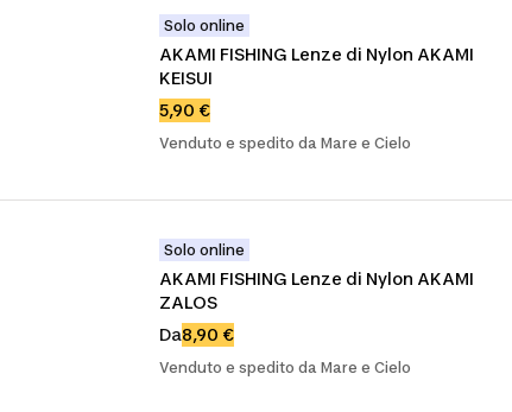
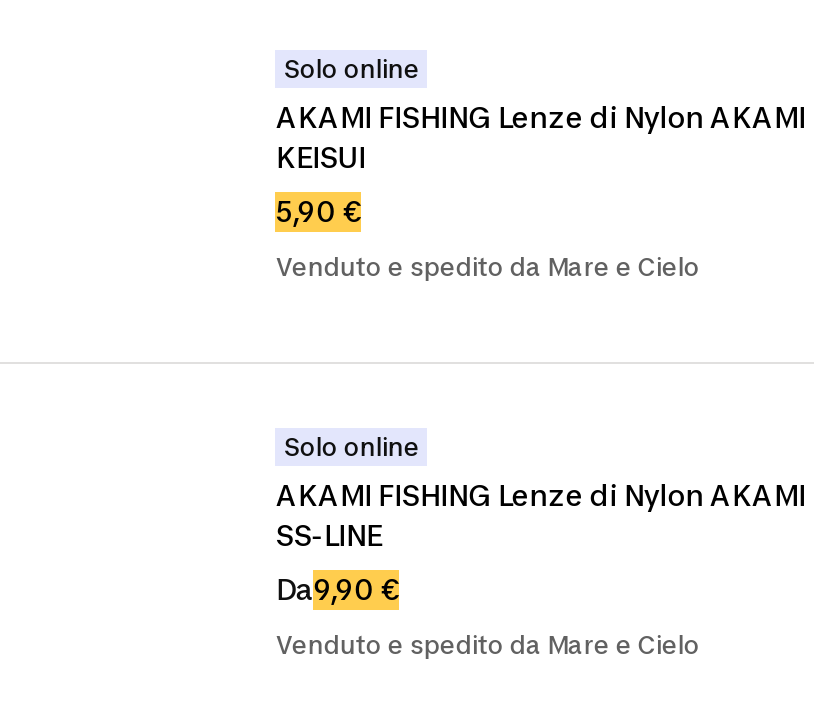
- ZALOS
+ SS-LINE

- Da8,90 €
+ Da9,90 €
